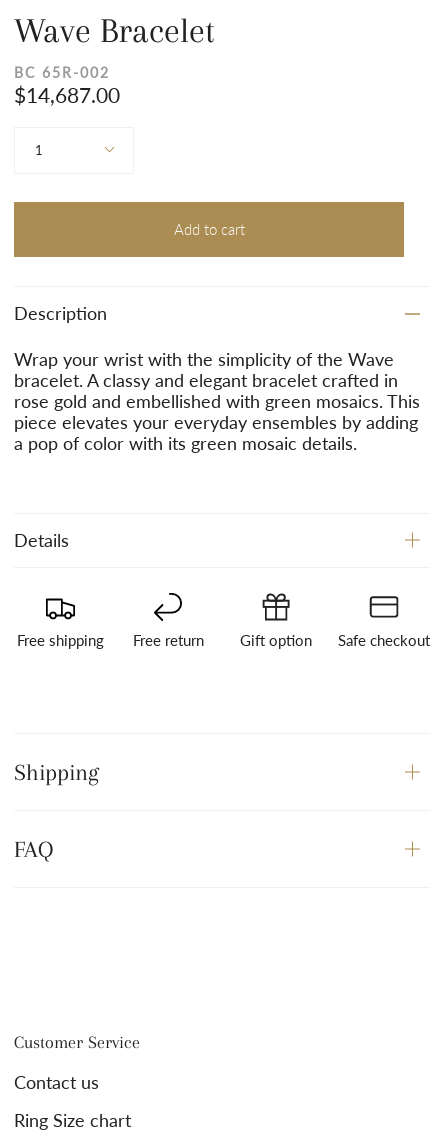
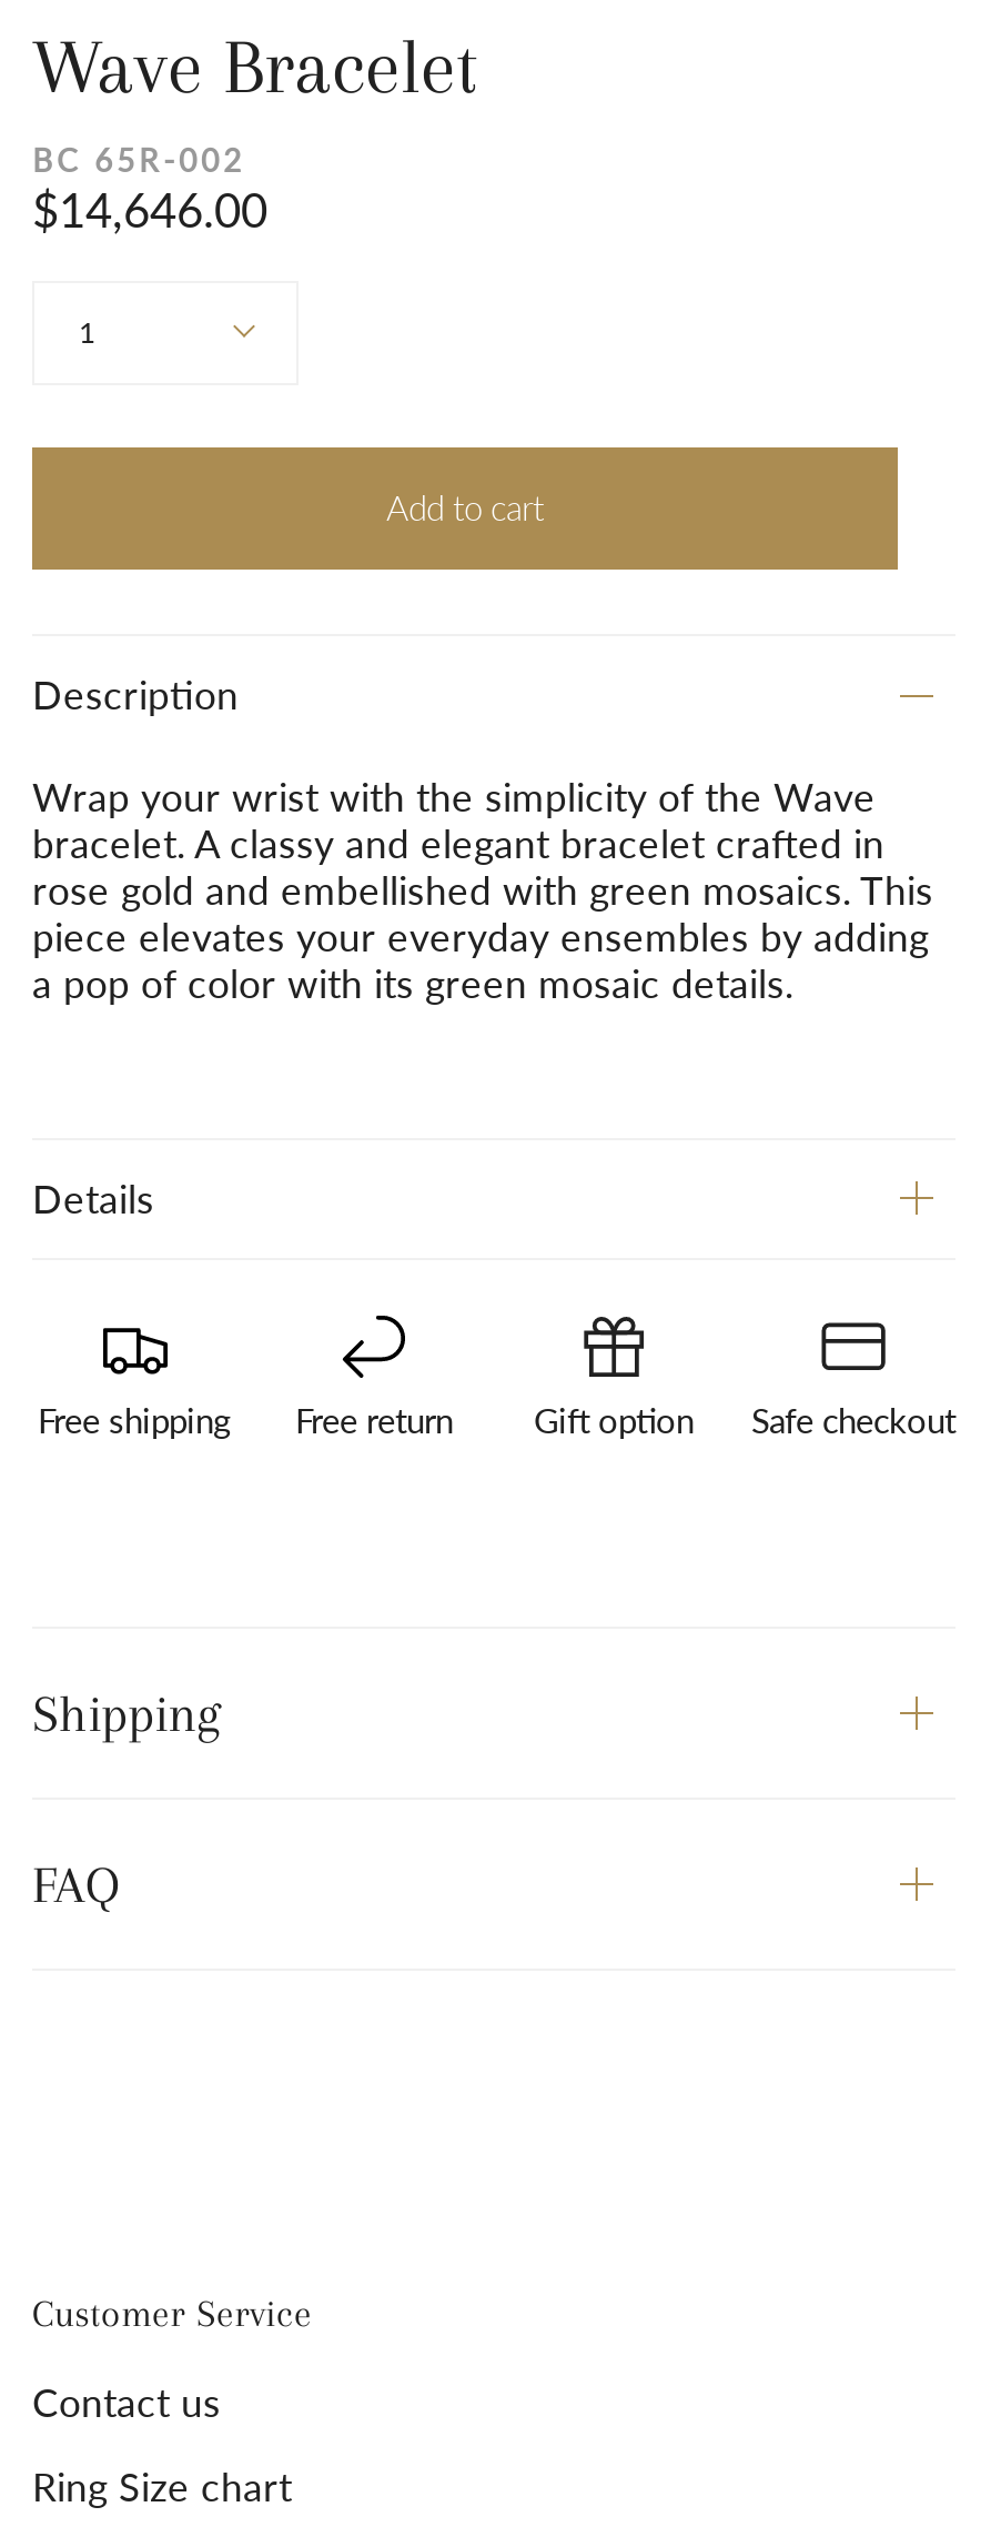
- $14,687.00
+ $14,646.00
